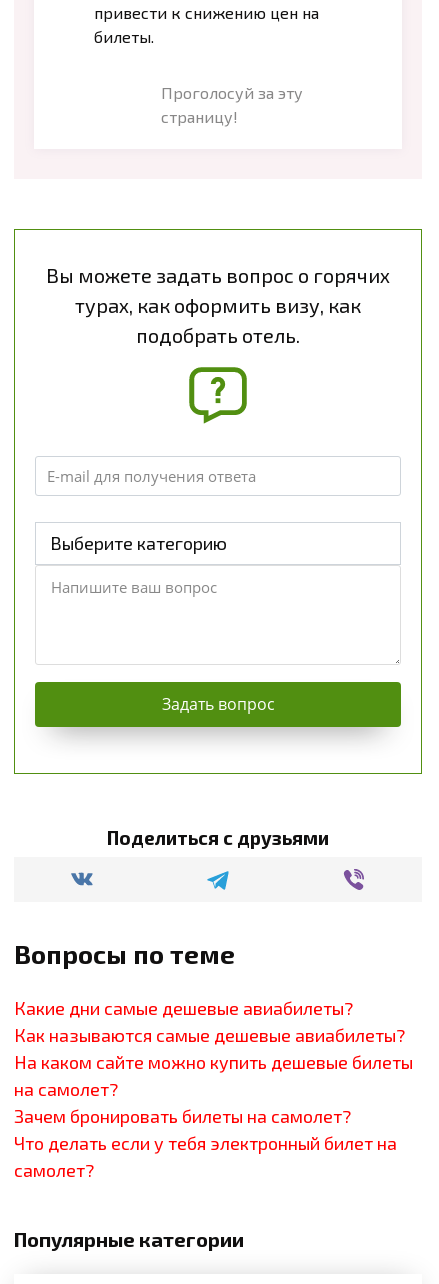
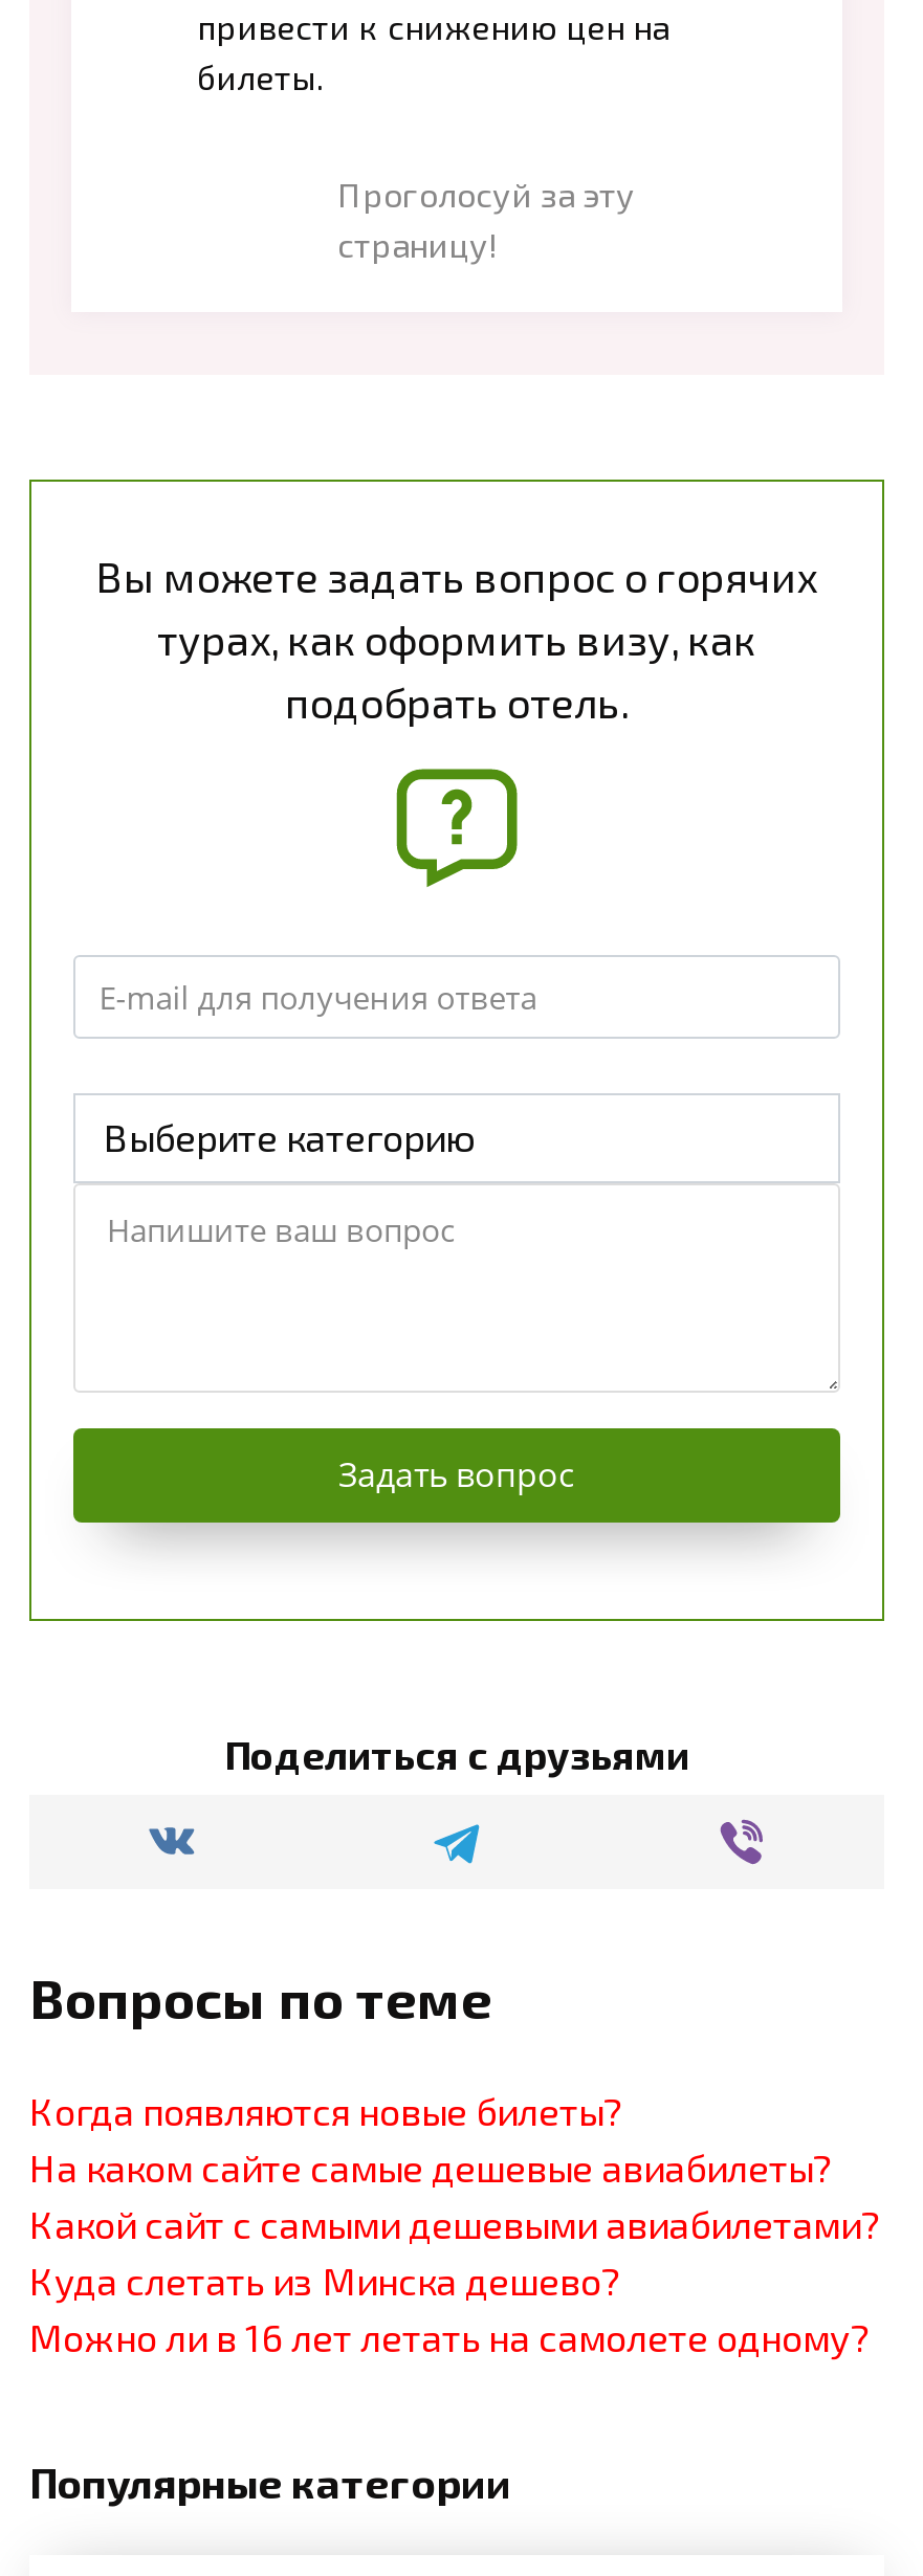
- Какие дни самые дешевые авиабилеты?
- Как называются самые дешевые авиабилеты?
- На каком сайте можно купить дешевые билеты
- на самолет?
- Зачем бронировать билеты на самолет?
- Что делать если у тебя электронный билет на
- самолет?
+ Когда появляются новые билеты?
+ На каком сайте самые дешевые авиабилеты?
+ Какой сайт с самыми дешевыми авиабилетами?
+ Куда слетать из Минска дешево?
+ Можно ли в 16 лет летать на самолете одному?
